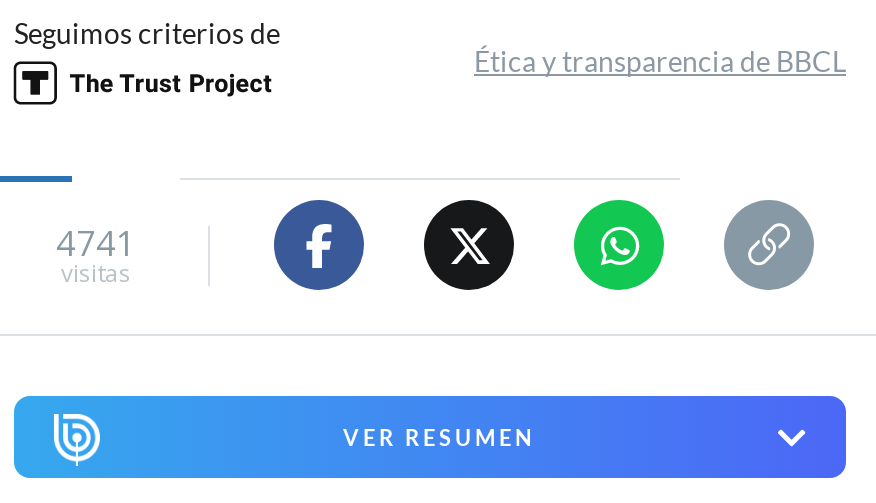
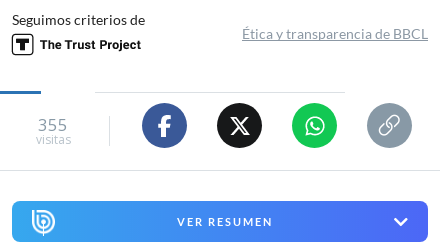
- 4741
+ 355
